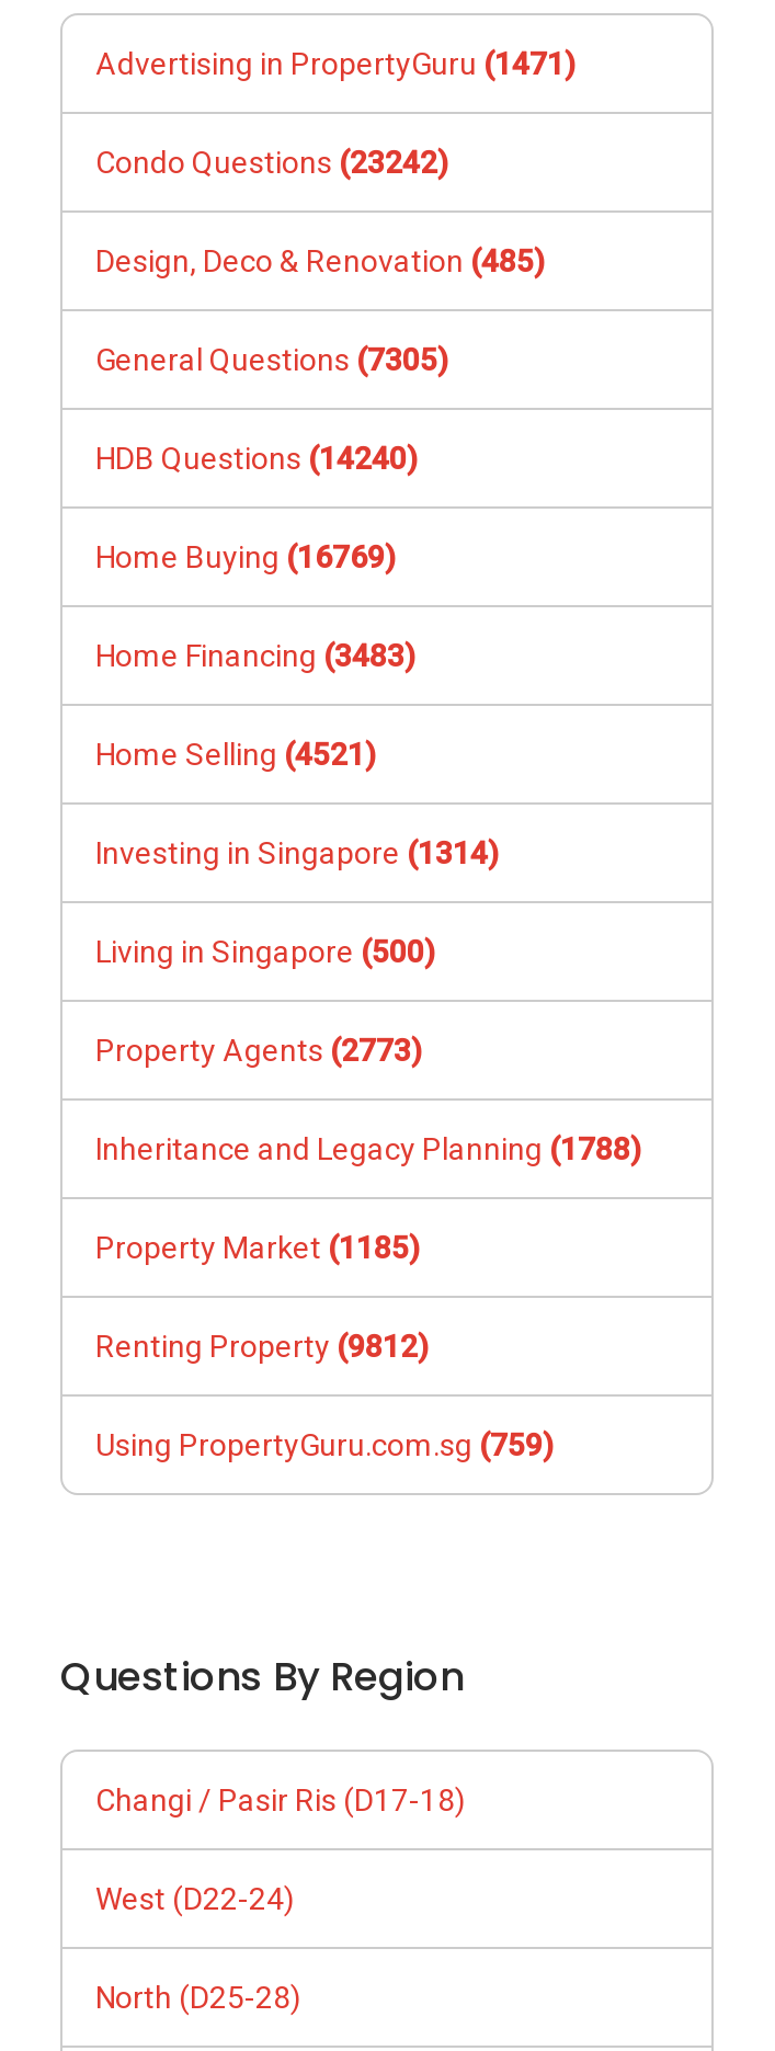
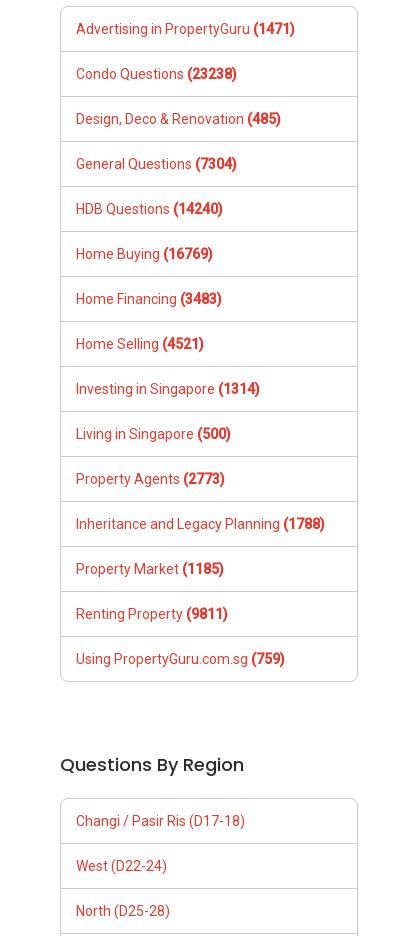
- Condo Questions (23242)
+ Condo Questions (23238)

- General Questions (7305)
+ General Questions (7304)

- Renting Property (9812)
+ Renting Property (9811)
